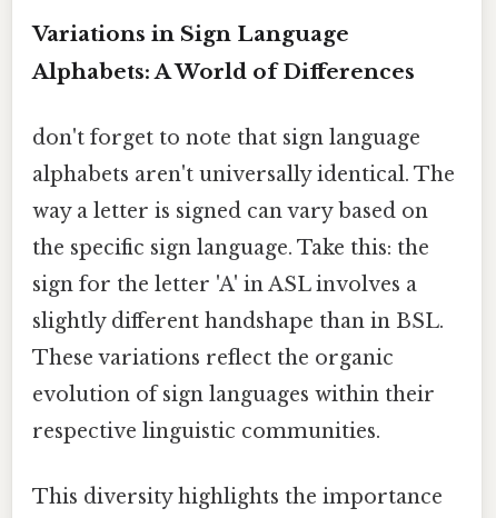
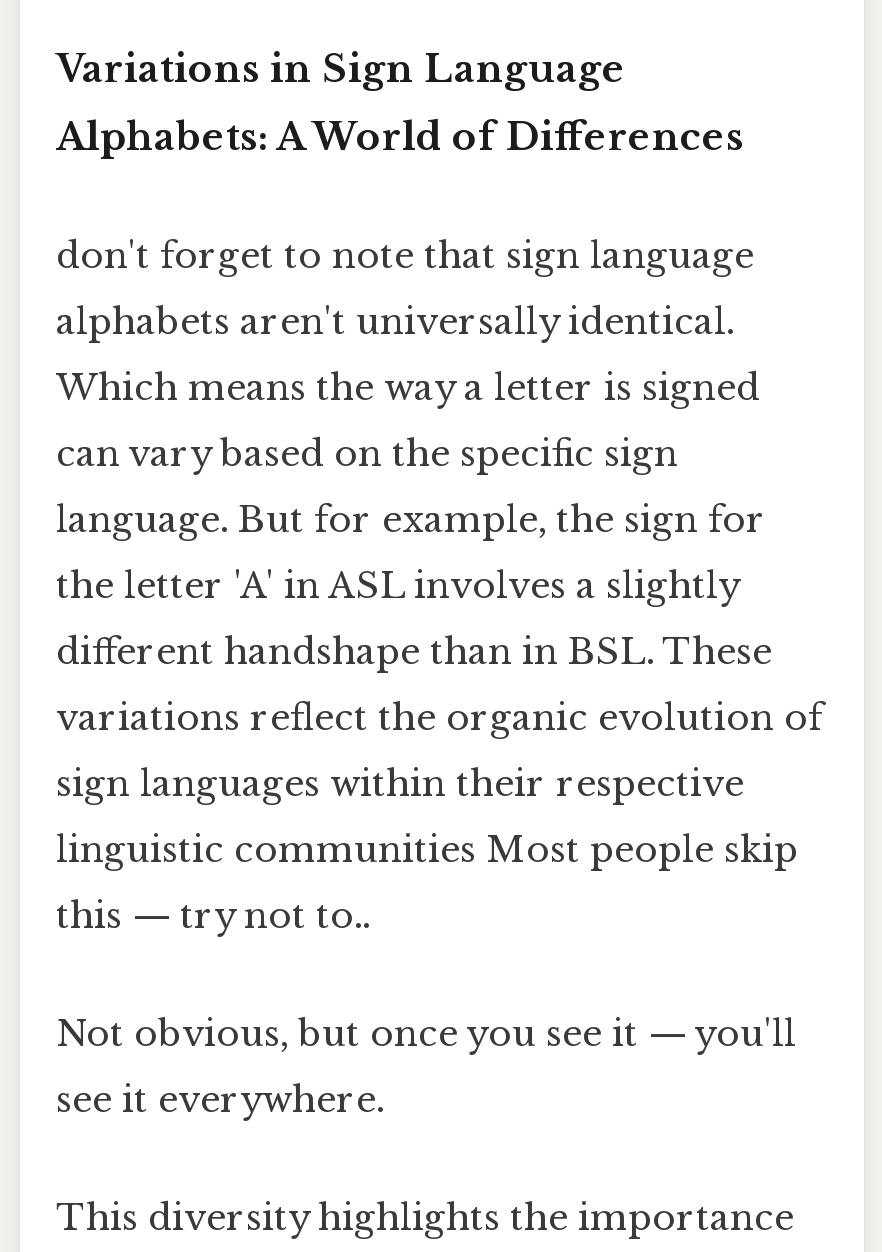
- alphabets aren't universally identical. The
- way a letter is signed can vary based on
- the specific sign language. Take this: the
- sign for the letter 'A' in ASL involves a
- slightly different handshape than in BSL.
- These variations reflect the organic
- evolution of sign languages within their
- respective linguistic communities.
+ alphabets aren't universally identical.
+ Which means the way a letter is signed
+ can vary based on the specific sign
+ language. But for example, the sign for
+ the letter 'A' in ASL involves a slightly
+ different handshape than in BSL. These
+ variations reflect the organic evolution of
+ sign languages within their respective
+ linguistic communities Most people skip
+ this — try not to..
+ Not obvious, but once you see it — you'll
+ see it everywhere.
